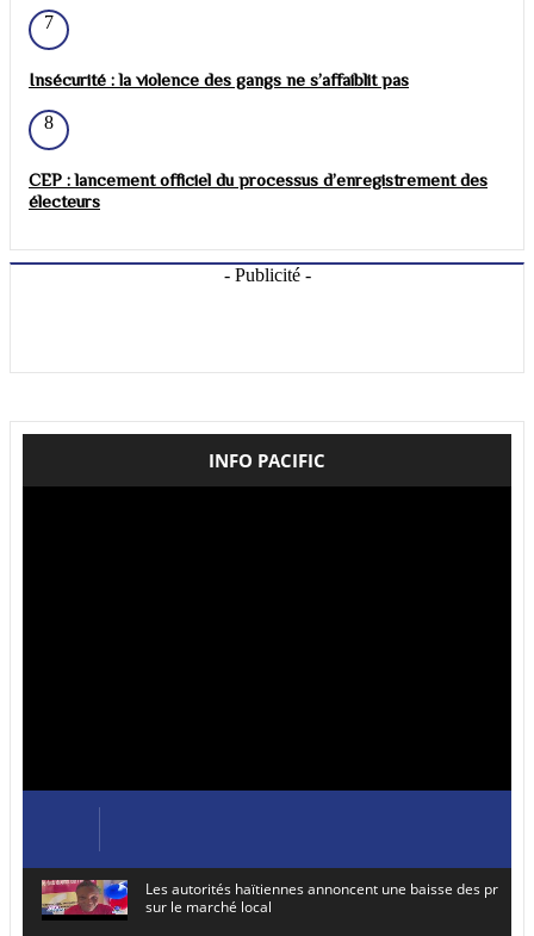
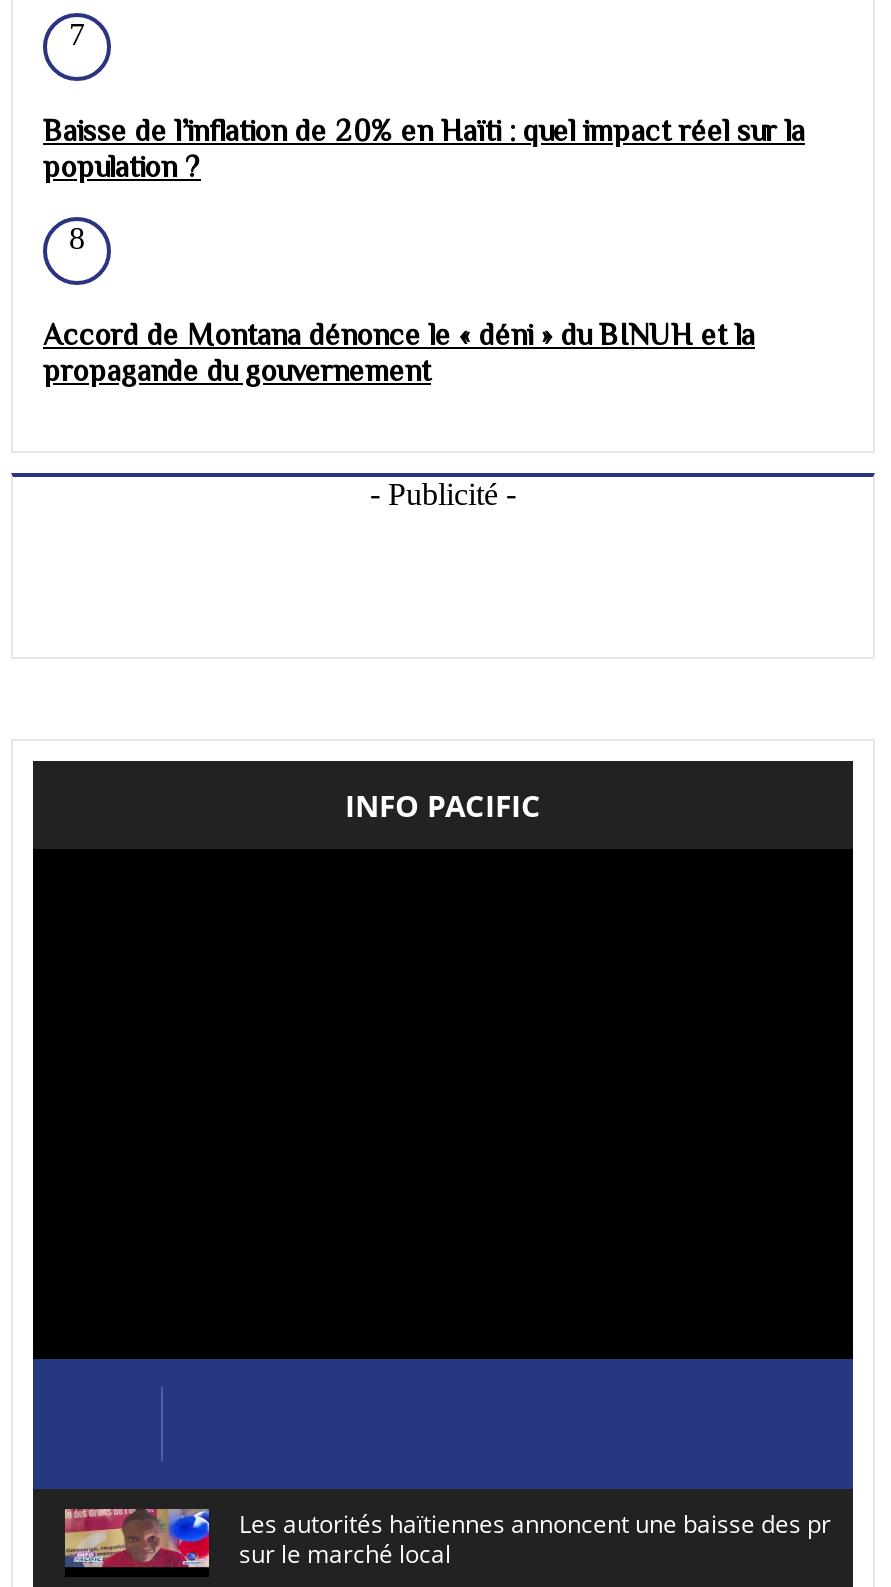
- Insécurité : la violence des gangs ne s’affaiblit pas
+ Baisse de l’inflation de 20% en Haïti : quel impact réel sur la
+ population ?

- CEP : lancement officiel du processus d’enregistrement des
- électeurs
+ Accord de Montana dénonce le « déni » du BINUH et la
+ propagande du gouvernement
